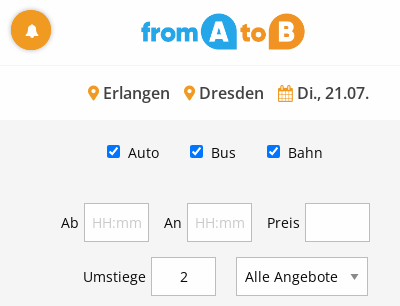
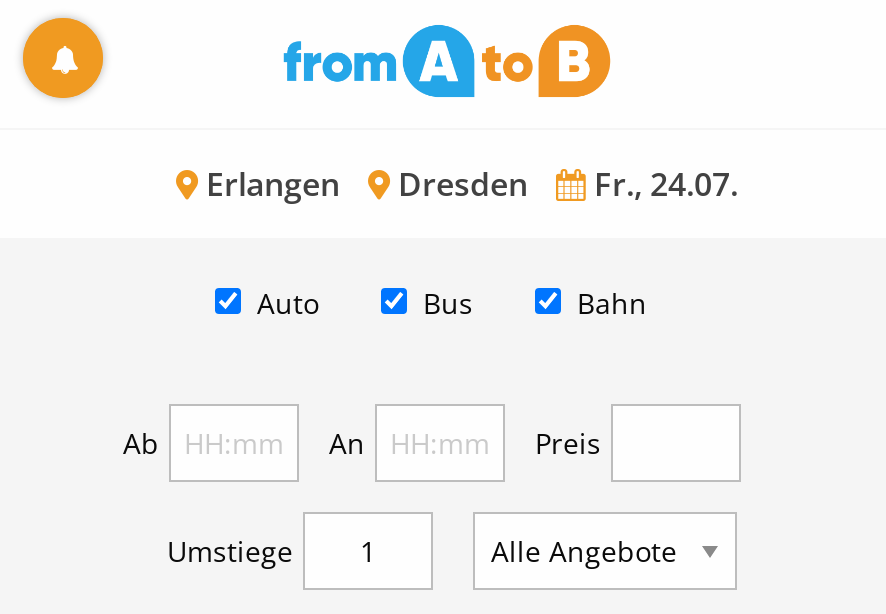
- Erlangen Dresden Di., 21.07.
+ Erlangen Dresden Fr., 24.07.
